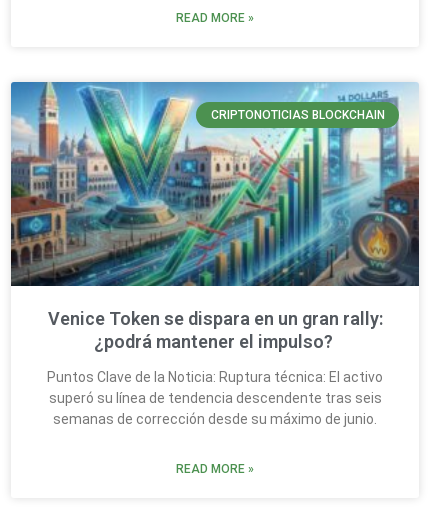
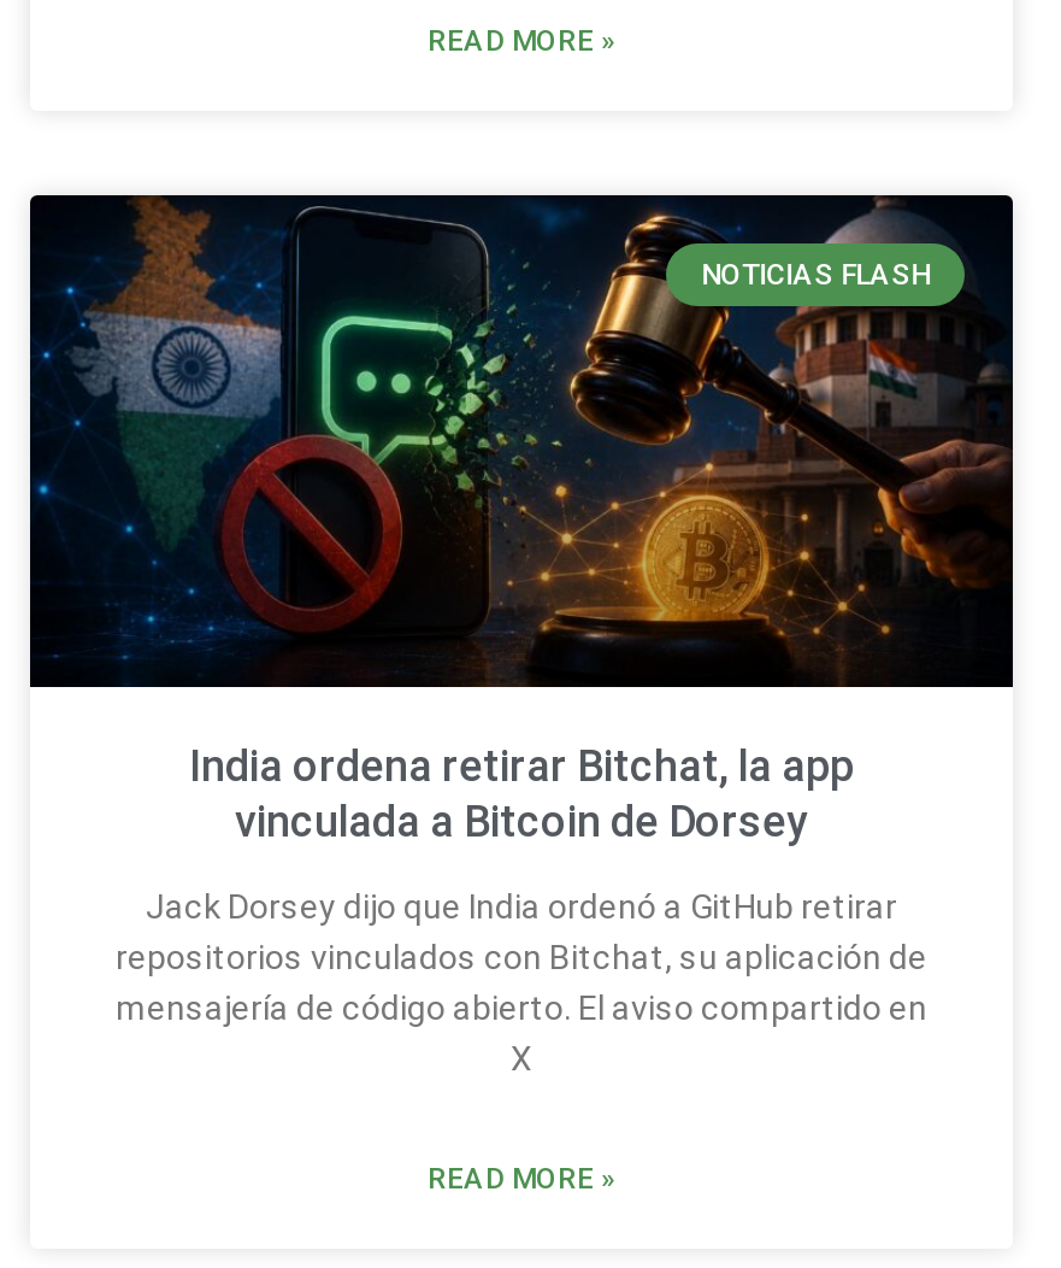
- [image]
- CRIPTONOTICIAS BLOCKCHAIN
+ [image]
+ NOTICIAS FLASH

- Venice Token se dispara en un gran rally:
- ¿podrá mantener el impulso?
+ India ordena retirar Bitchat, la app
+ vinculada a Bitcoin de Dorsey

- Puntos Clave de la Noticia: Ruptura técnica: El activo
- superó su línea de tendencia descendente tras seis
- semanas de corrección desde su máximo de junio.
+ Jack Dorsey dijo que India ordenó a GitHub retirar
+ repositorios vinculados con Bitchat, su aplicación de
+ mensajería de código abierto. El aviso compartido en
+ X
